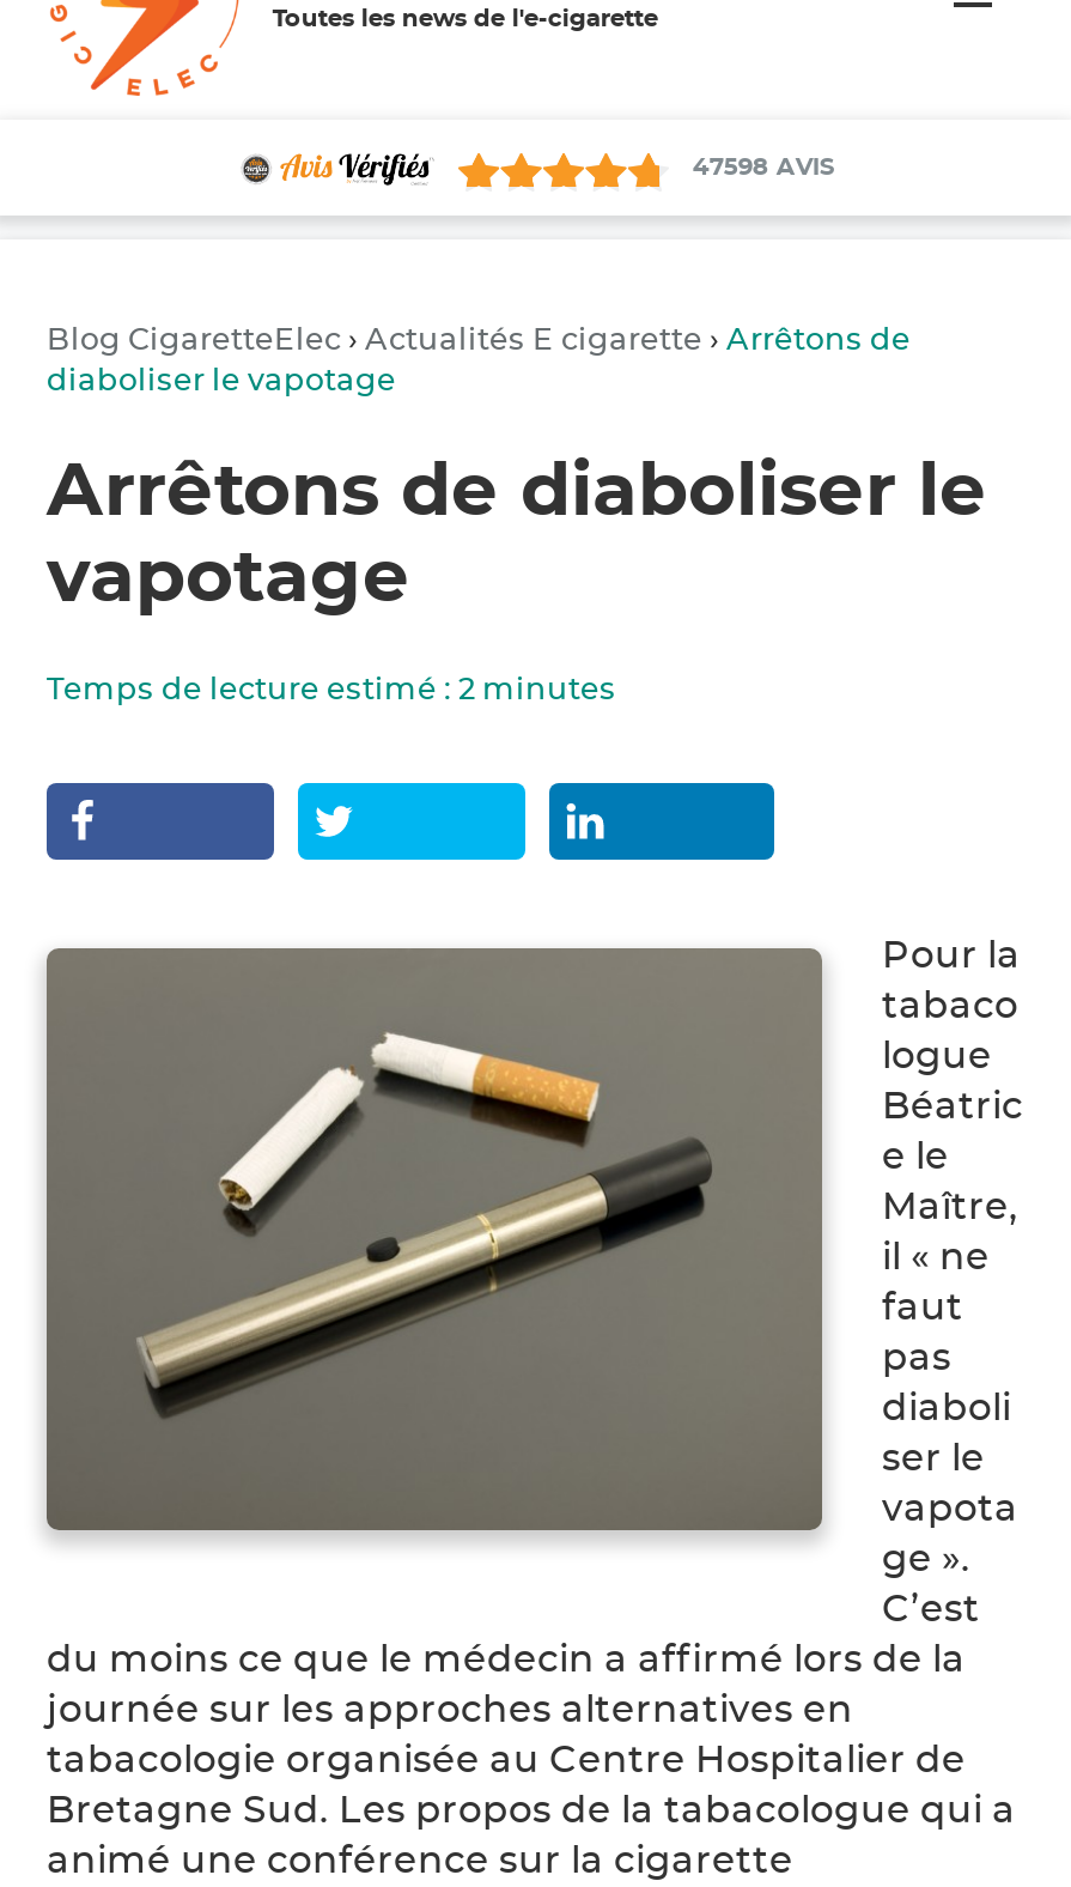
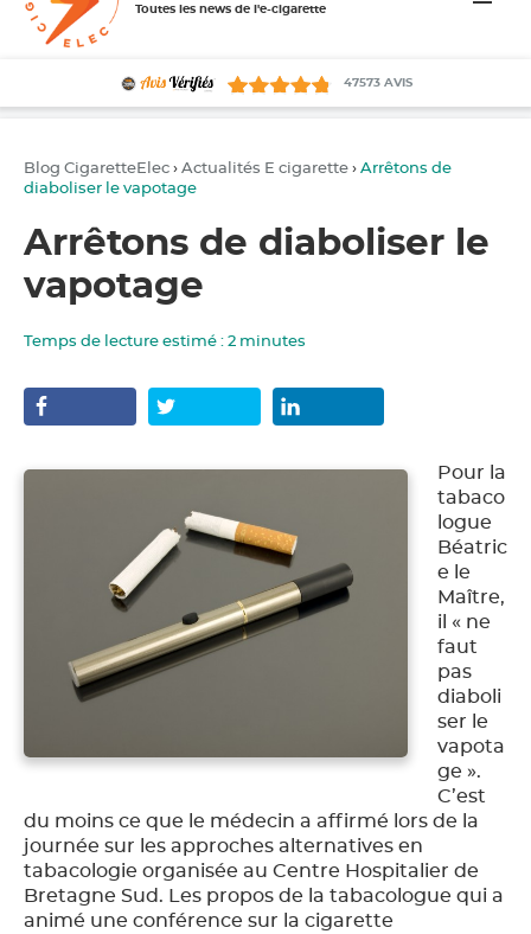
- 47598 AVIS
+ 47573 AVIS
